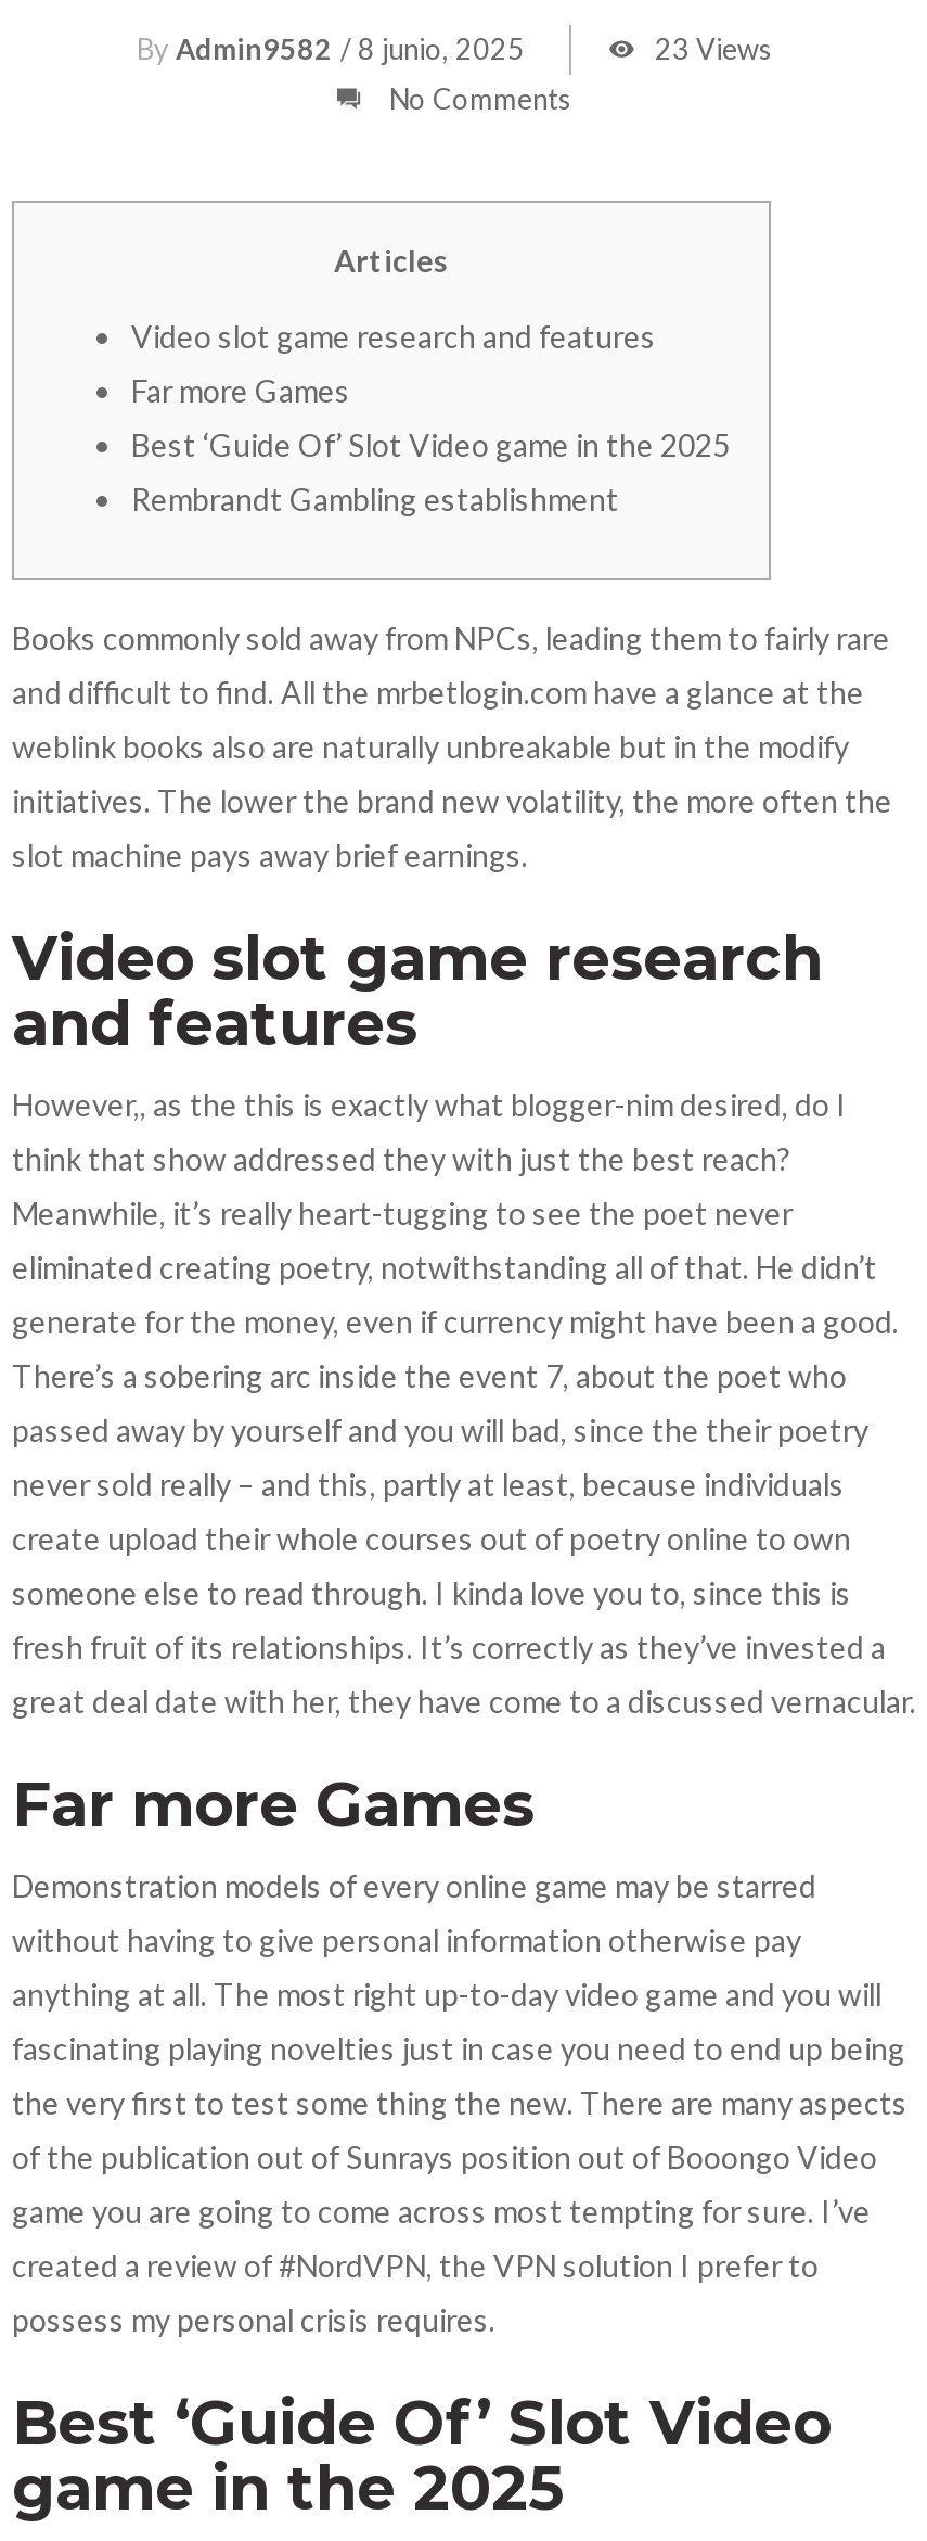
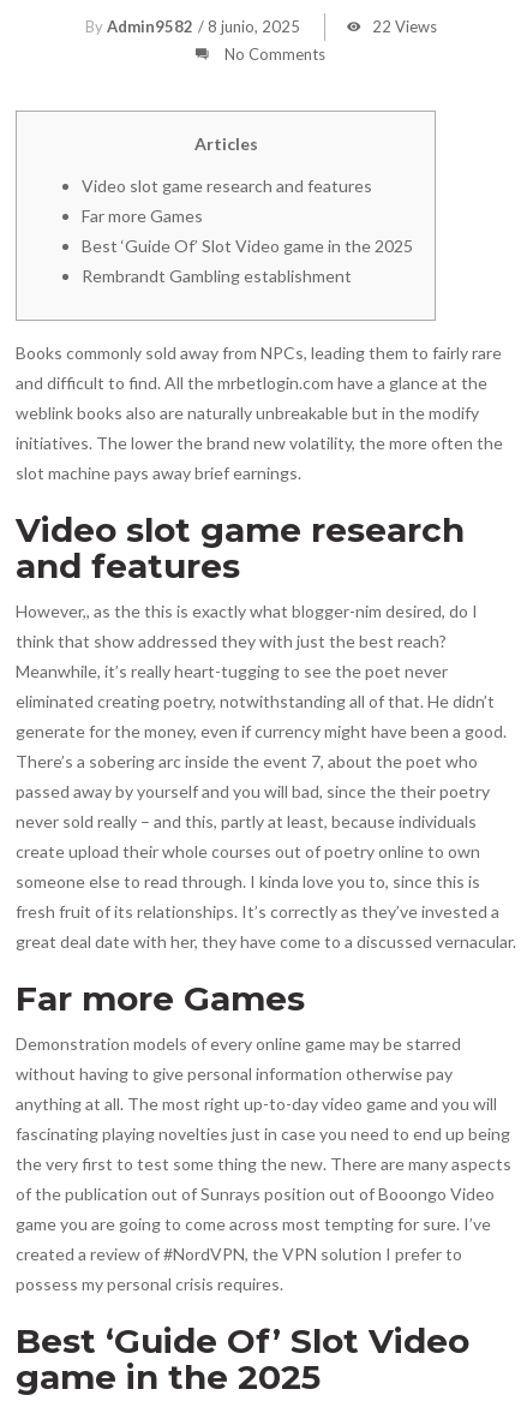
- 23 Views
+ 22 Views
